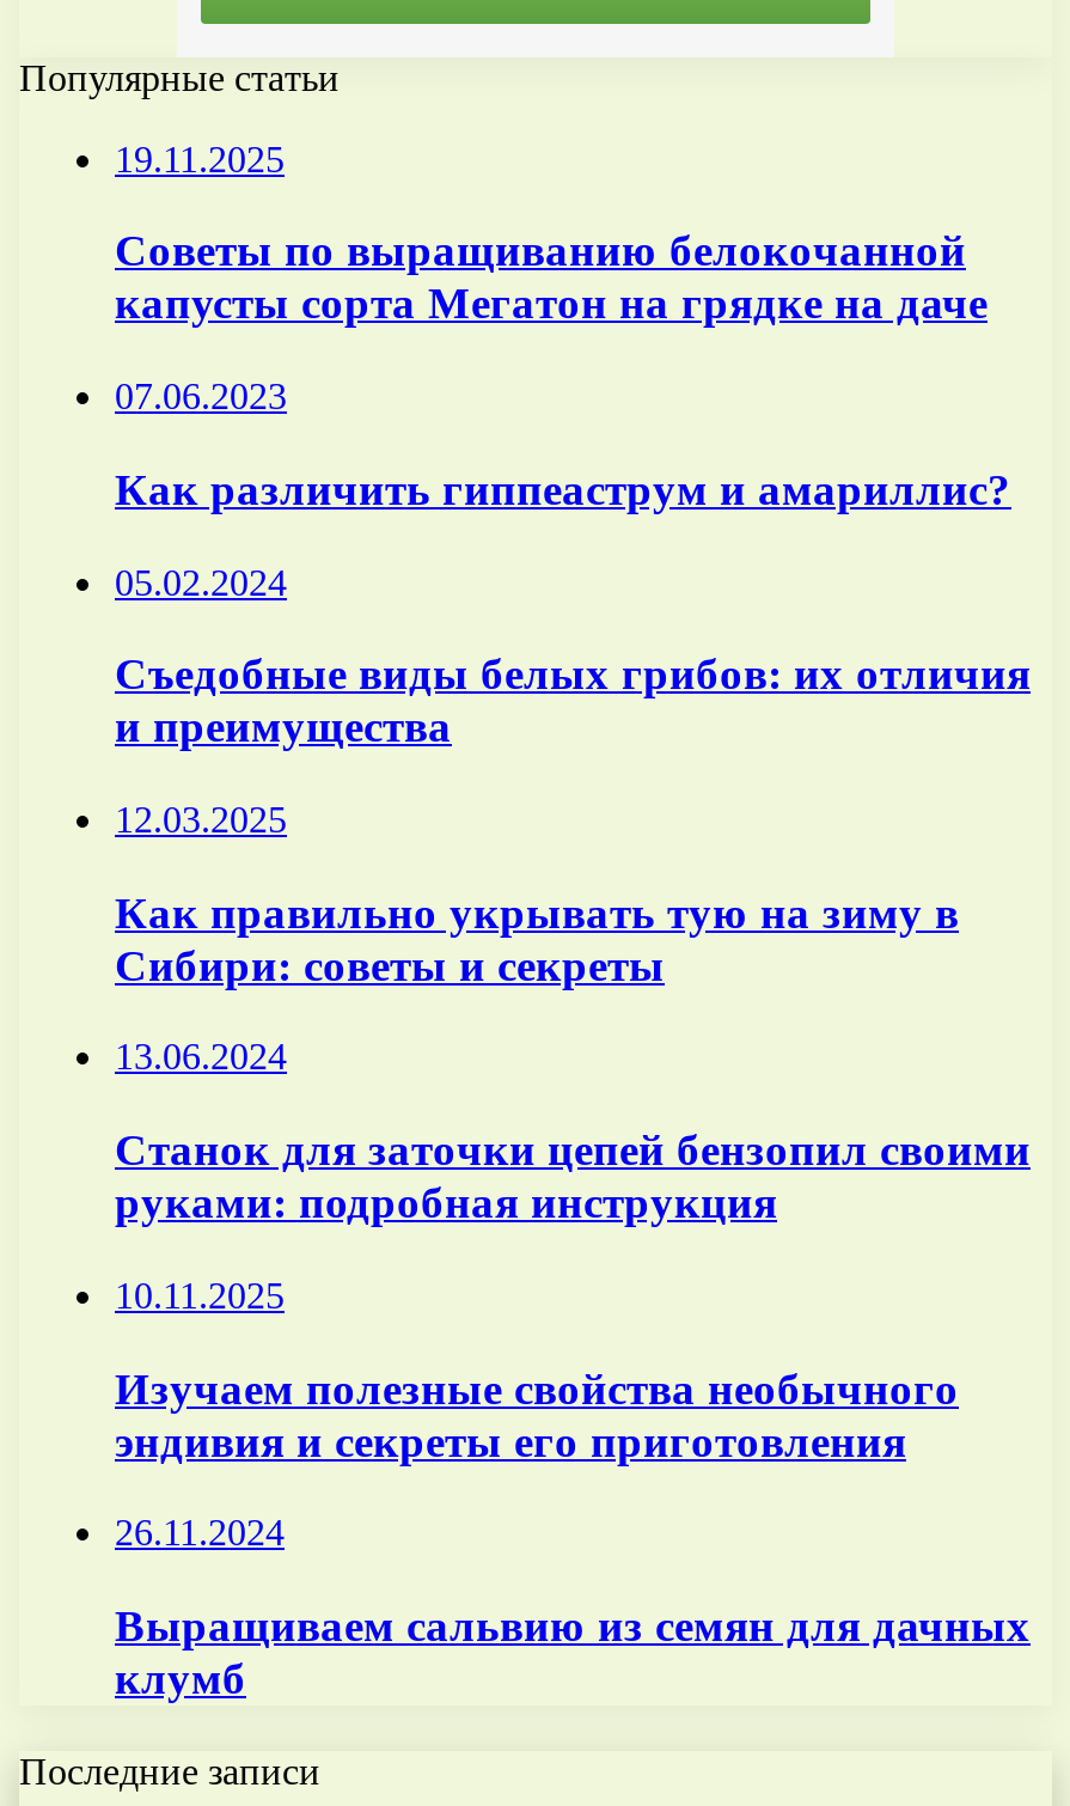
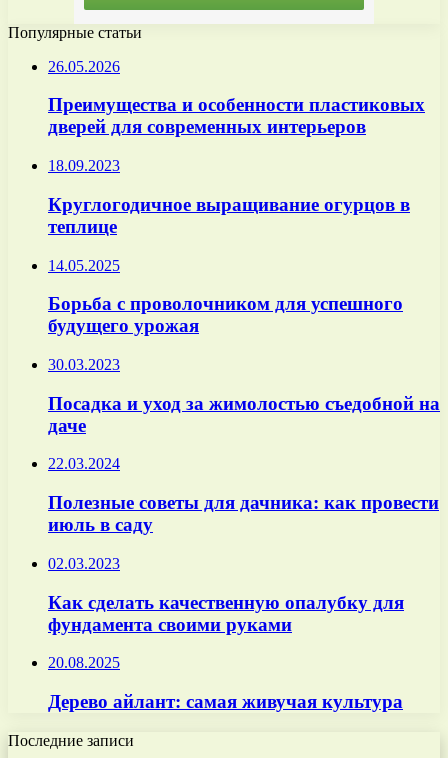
- 19.11.2025
+ 26.05.2026

- Советы по выращиванию белокочанной
- капусты сорта Мегатон на грядке на даче
+ Преимущества и особенности пластиковых
+ дверей для современных интерьеров

- 07.06.2023
+ 18.09.2023

- Как различить гиппеаструм и амариллис?
+ Круглогодичное выращивание огурцов в
+ теплице

- 05.02.2024
+ 14.05.2025

- Съедобные виды белых грибов: их отличия
- и преимущества
+ Борьба с проволочником для успешного
+ будущего урожая

- 12.03.2025
+ 30.03.2023

- Как правильно укрывать тую на зиму в
- Сибири: советы и секреты
+ Посадка и уход за жимолостью съедобной на
+ даче

- 13.06.2024
+ 22.03.2024

- Станок для заточки цепей бензопил своими
- руками: подробная инструкция
+ Полезные советы для дачника: как провести
+ июль в саду

- 10.11.2025
+ 02.03.2023

- Изучаем полезные свойства необычного
- эндивия и секреты его приготовления
+ Как сделать качественную опалубку для
+ фундамента своими руками

- 26.11.2024
+ 20.08.2025

- Выращиваем сальвию из семян для дачных
- клумб
+ Дерево айлант: самая живучая культура
